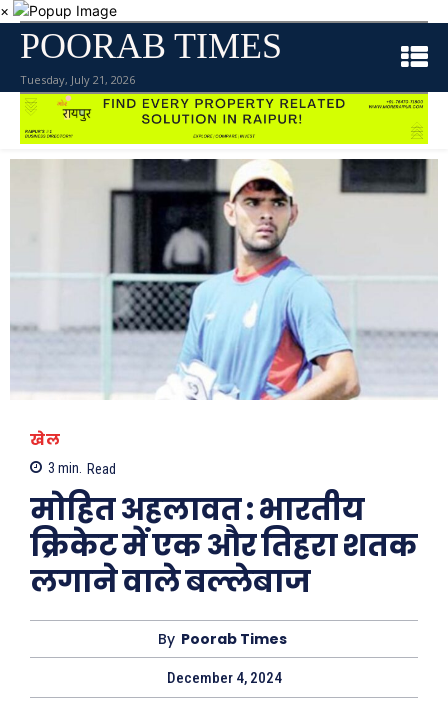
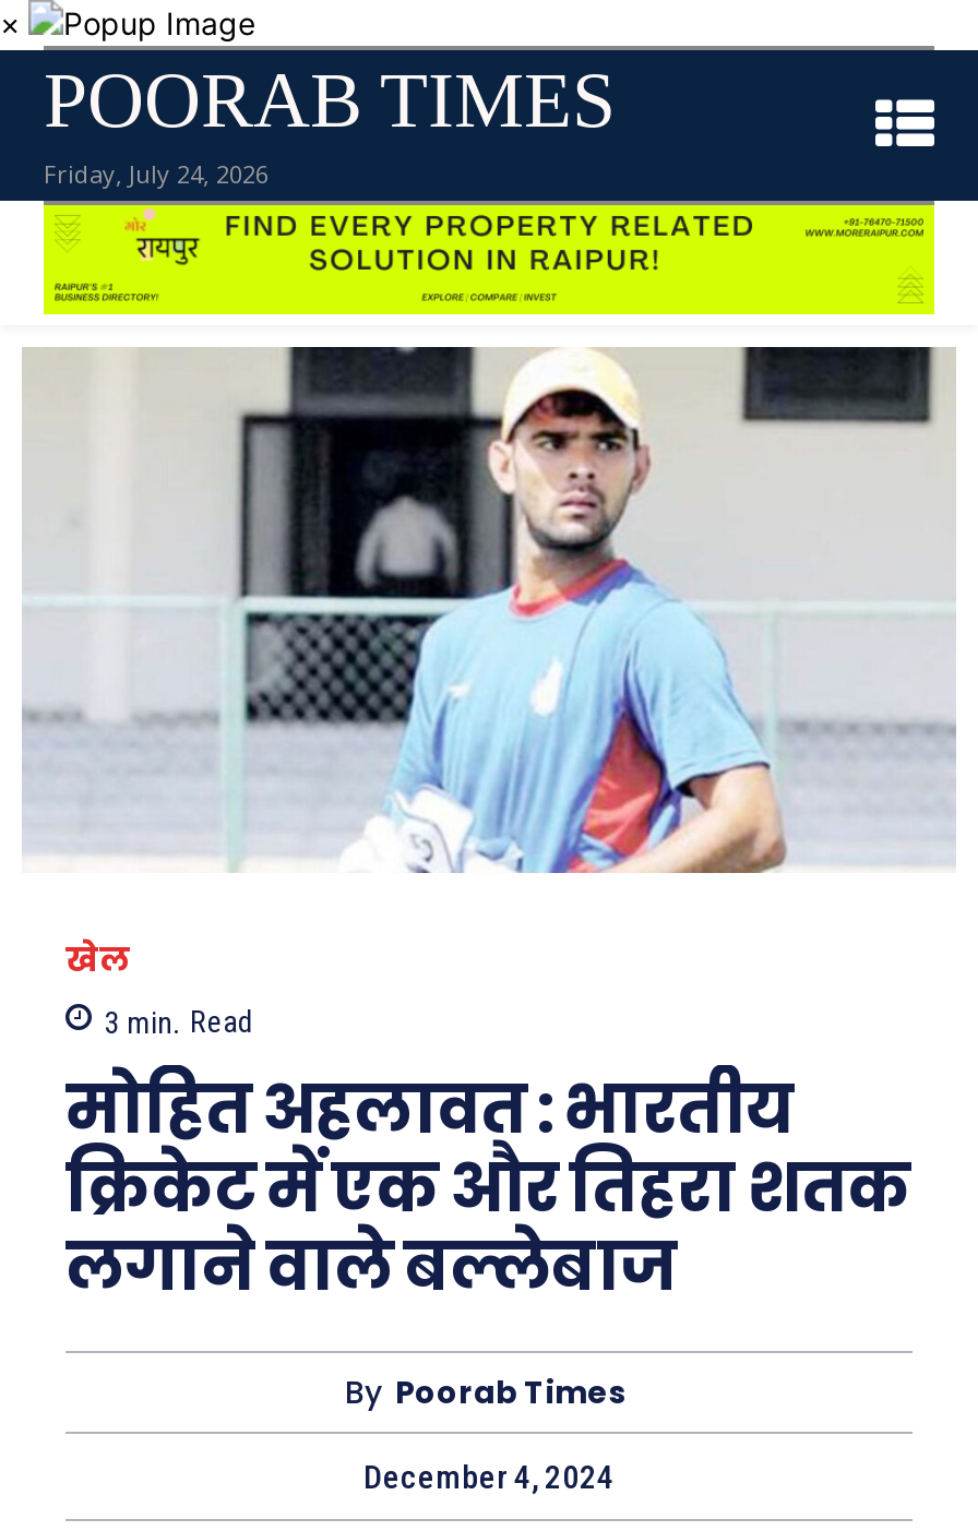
- Tuesday, July 21, 2026
+ Friday, July 24, 2026
